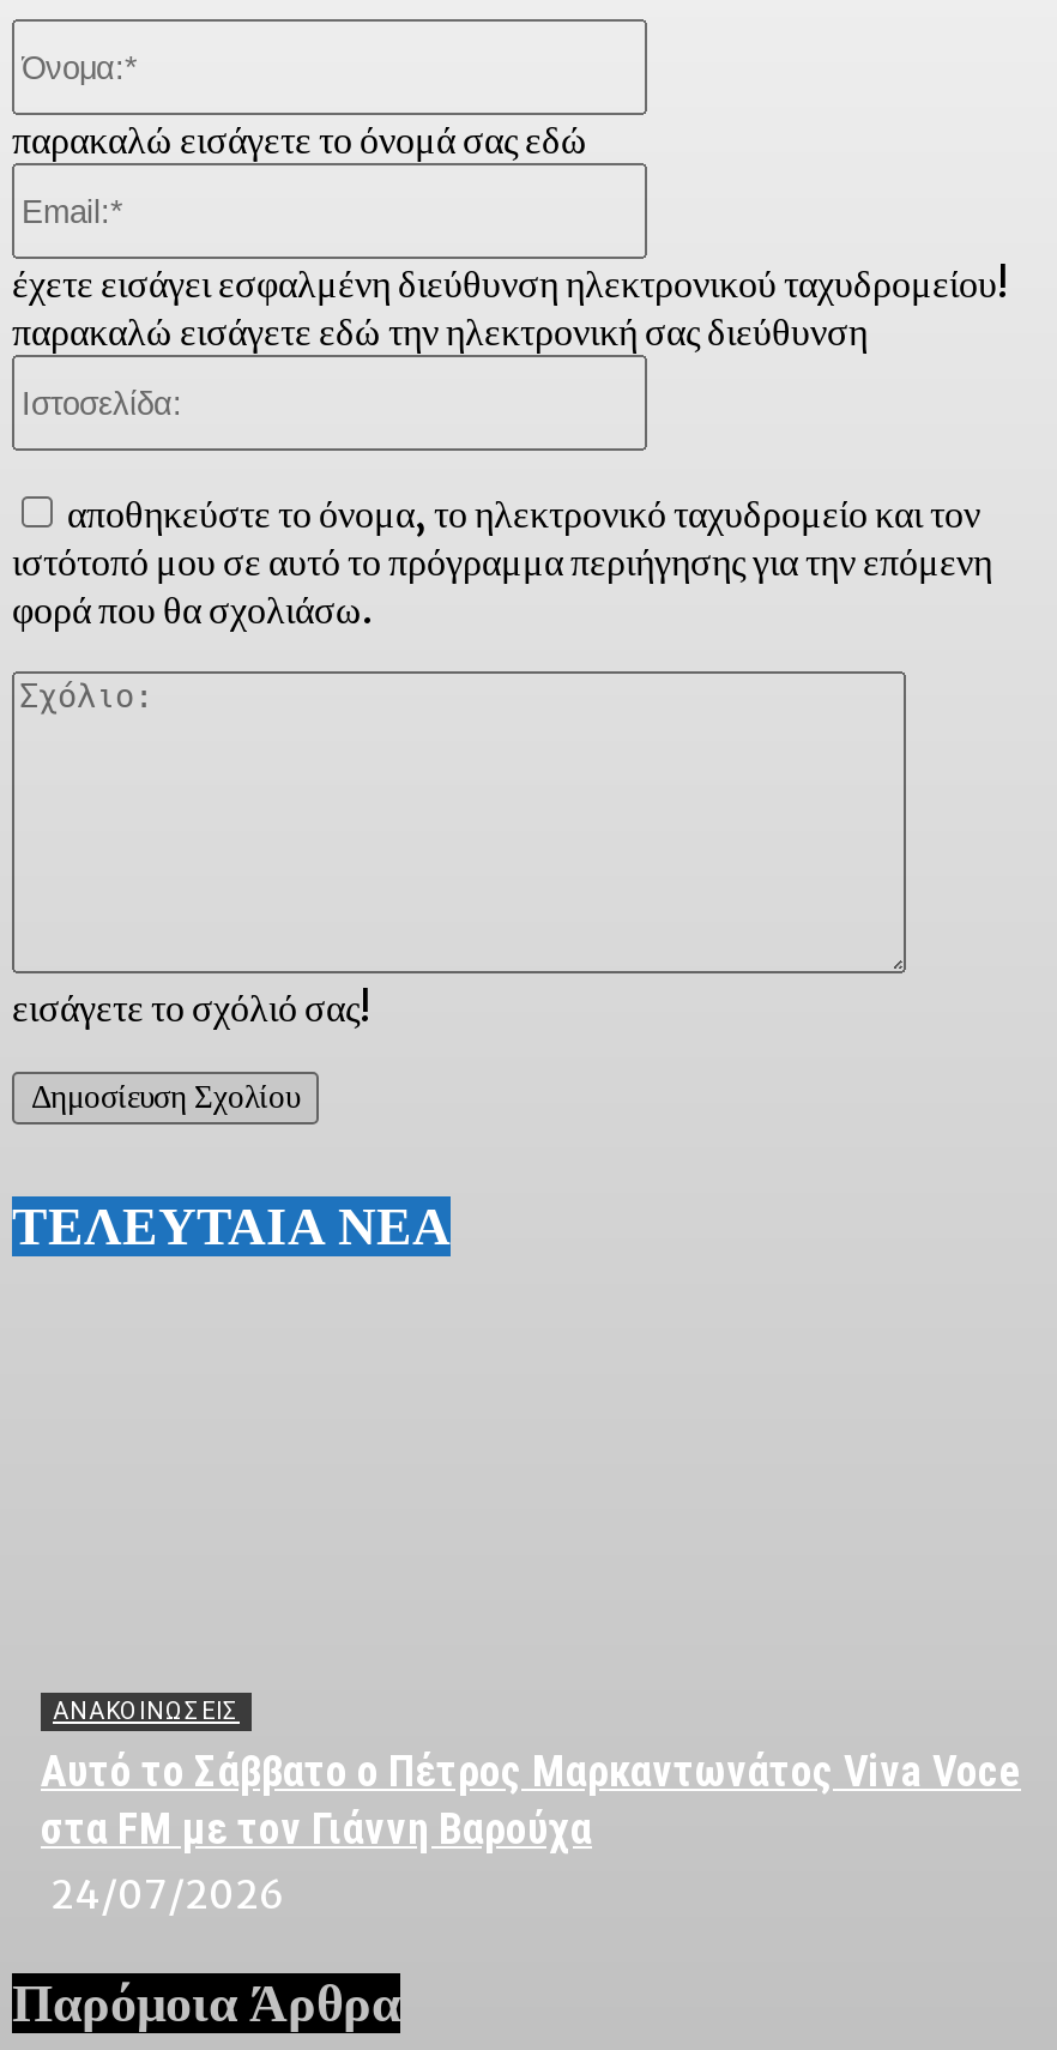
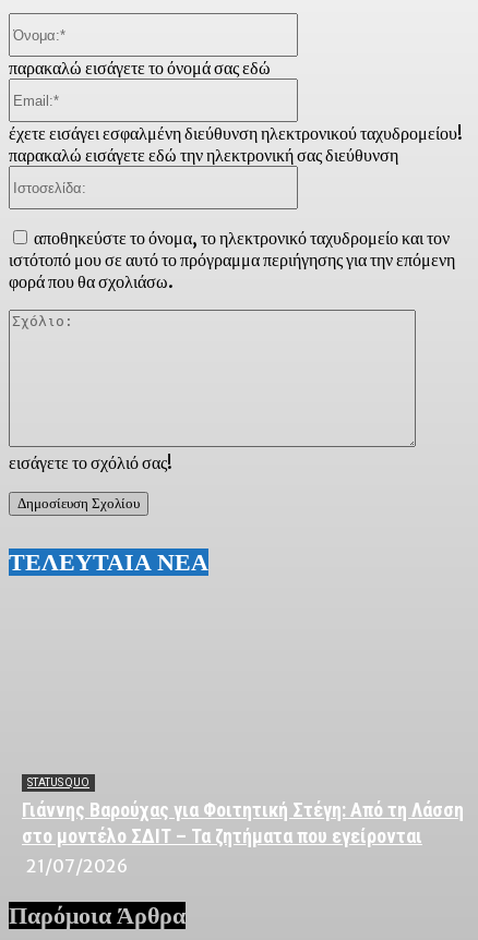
- ΑΝΑΚΟΙΝΩΣΕΙΣ
- Αυτό το Σάββατο ο Πέτρος Μαρκαντωνάτος Viva Voce
- στα FM με τον Γιάννη Βαρούχα
- 24/07/2026
+ STATUS QUO
+ Γιάννης Βαρούχας για Φοιτητική Στέγη: Από τη Λάσση
+ στο μοντέλο ΣΔΙΤ – Τα ζητήματα που εγείρονται
+ 21/07/2026
